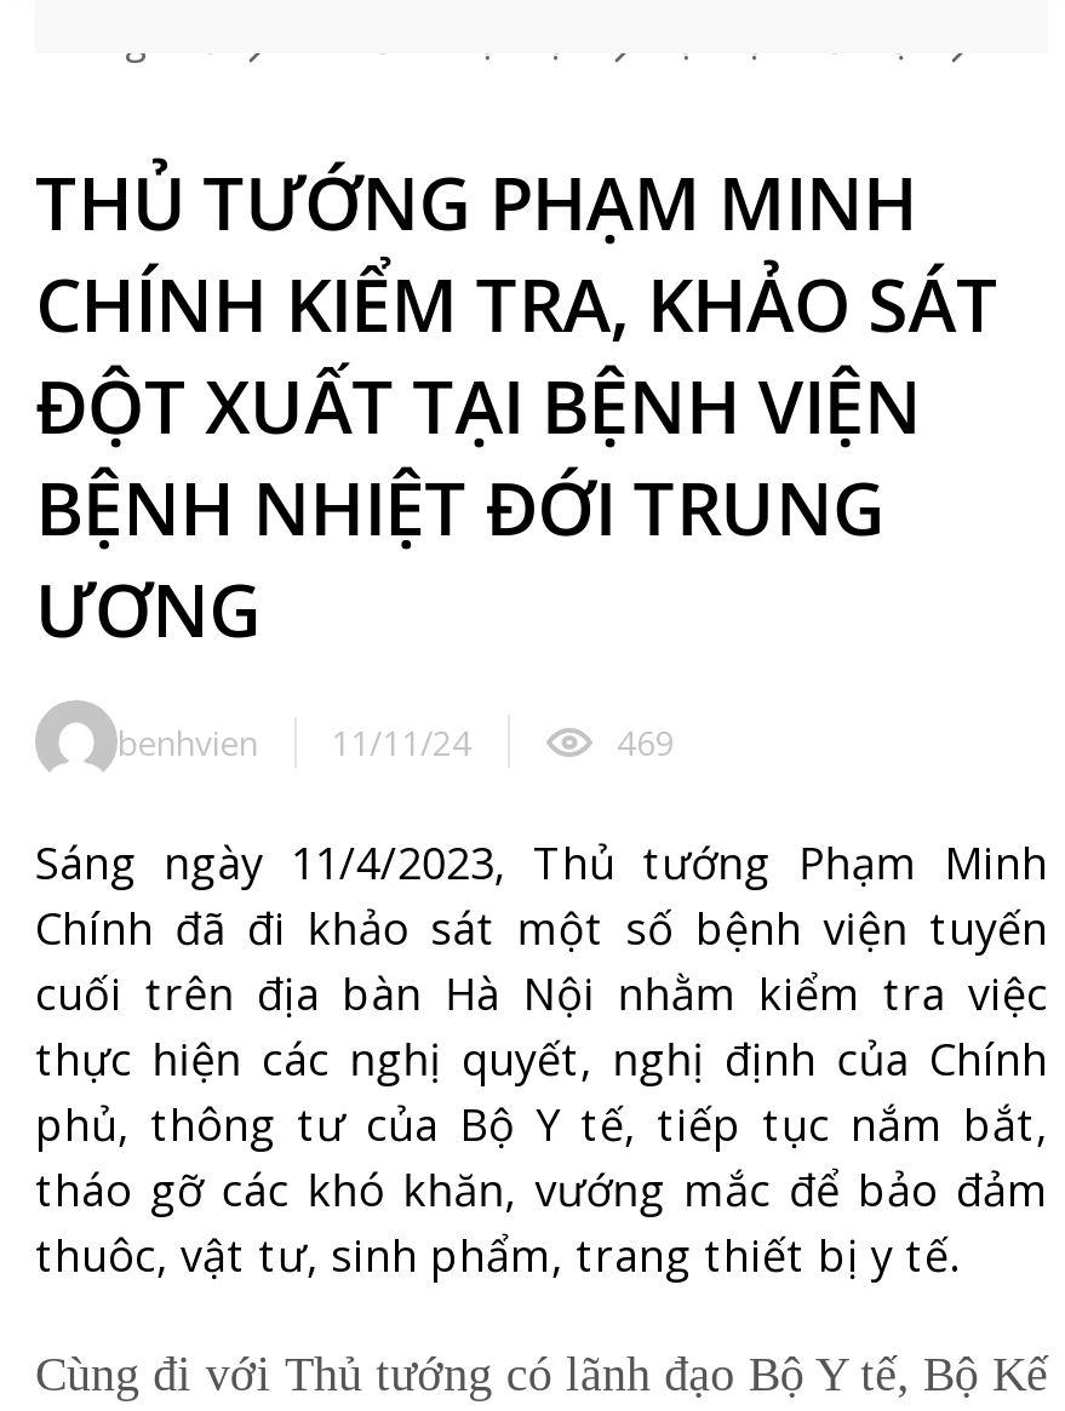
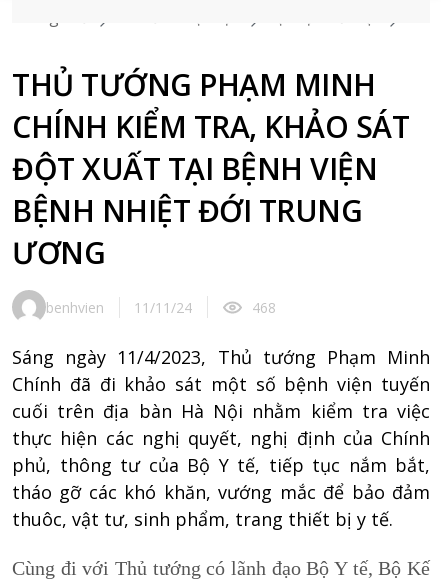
- 469
+ 468
